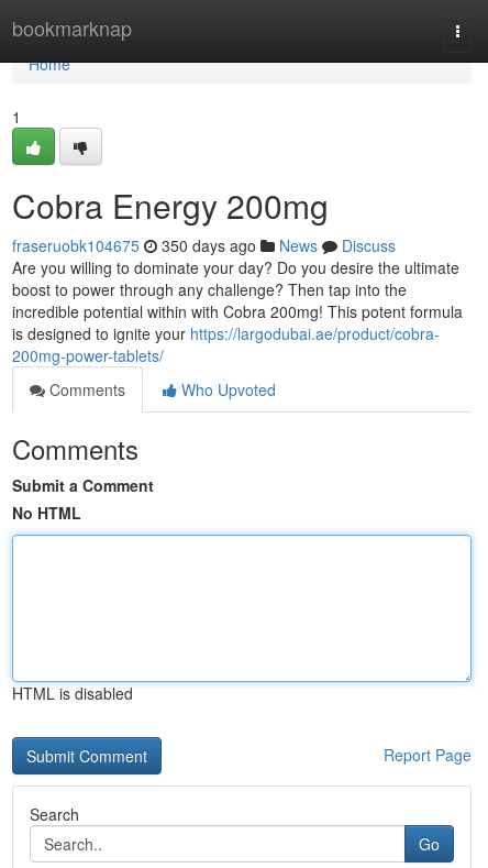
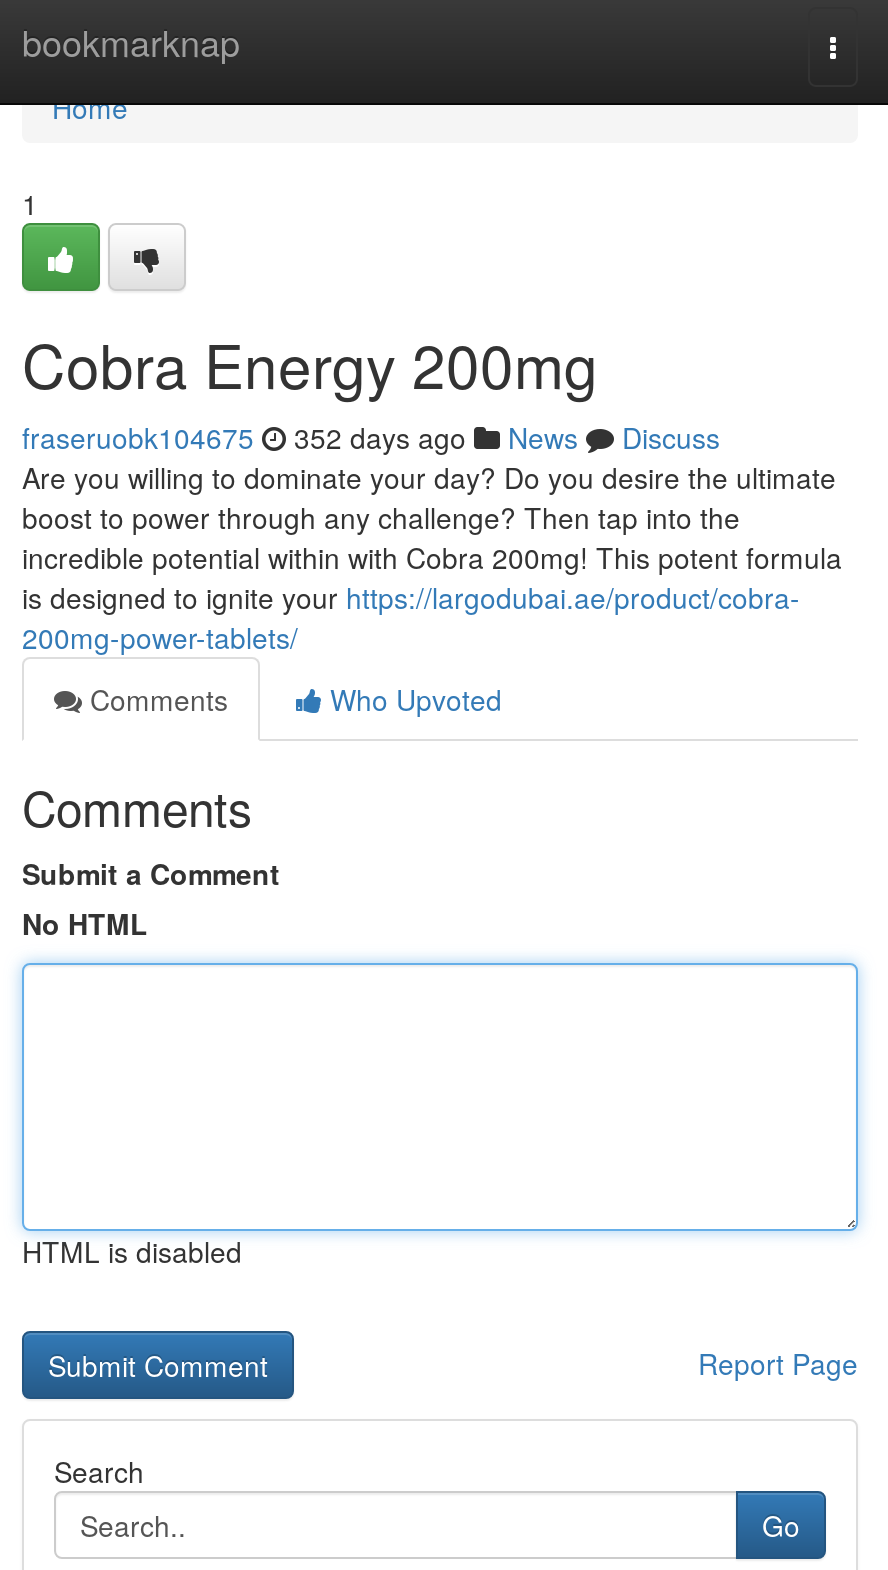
- fraseruobk104675 350 days ago News Discuss
+ fraseruobk104675 352 days ago News Discuss
